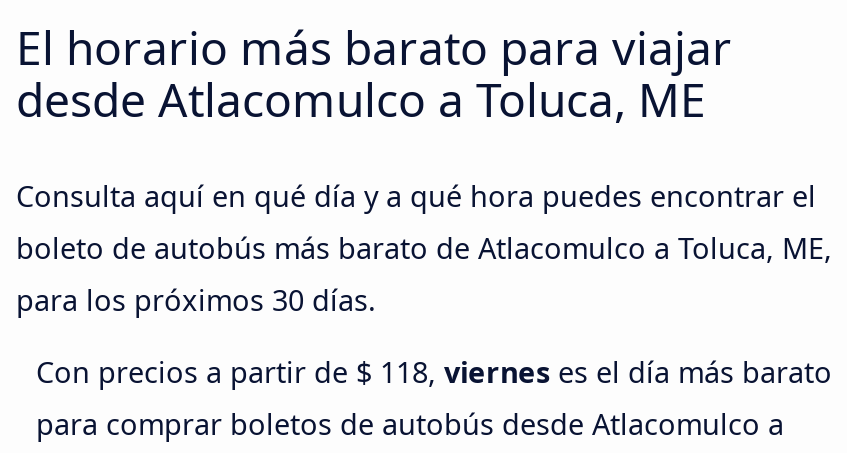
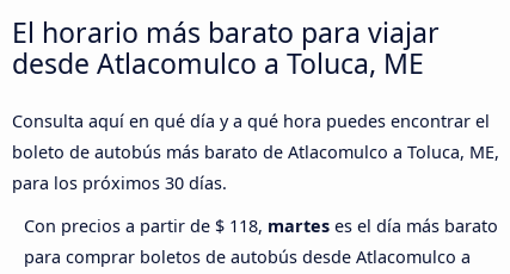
- Con precios a partir de $ 118, viernes es el día más barato
+ Con precios a partir de $ 118, martes es el día más barato
